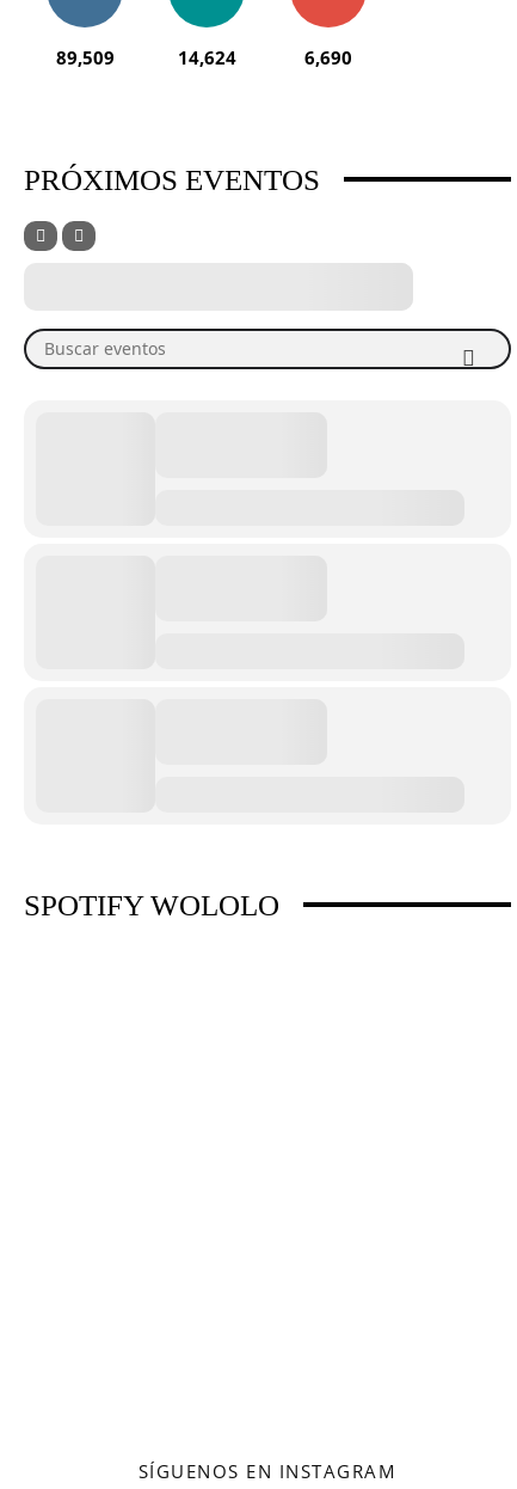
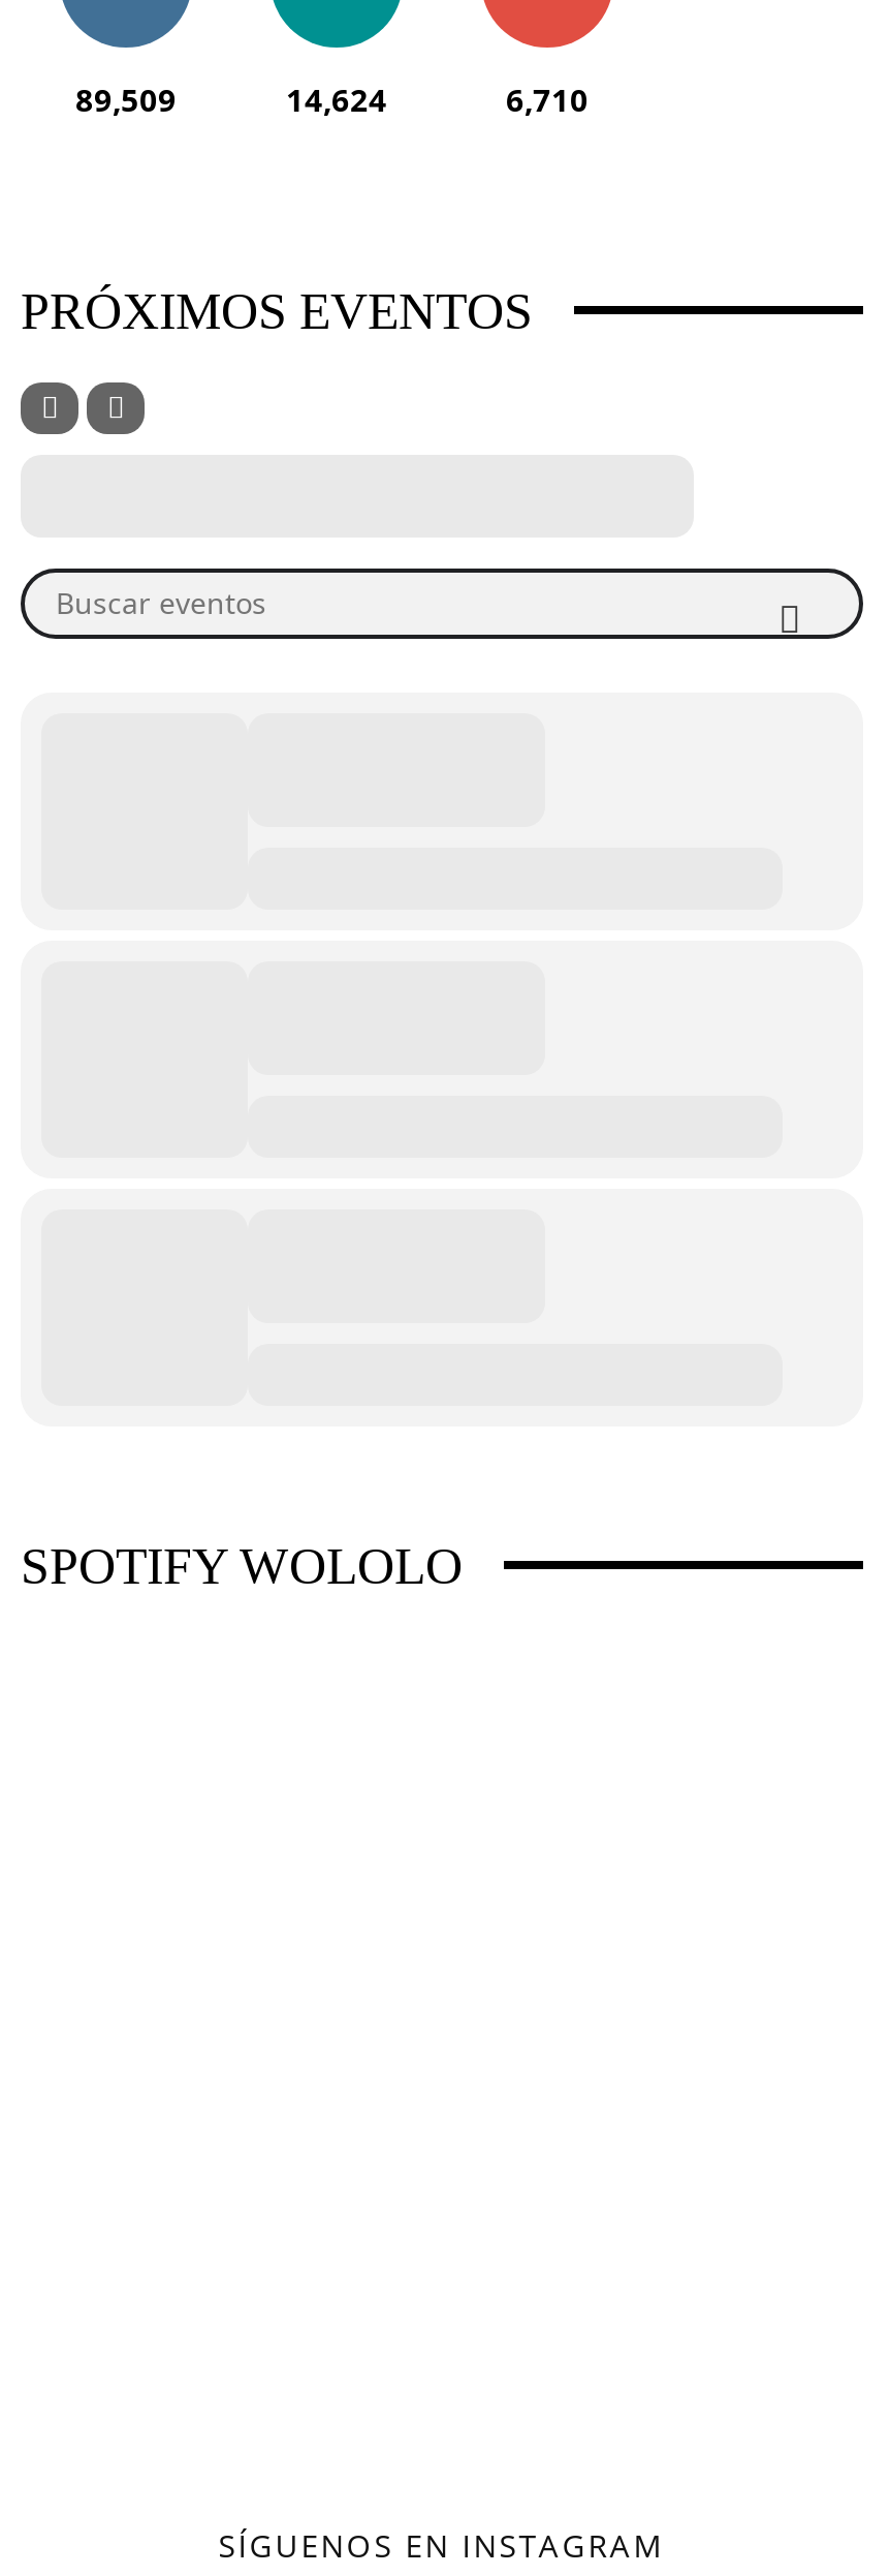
- 6,690
+ 6,710
